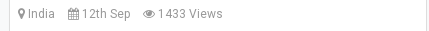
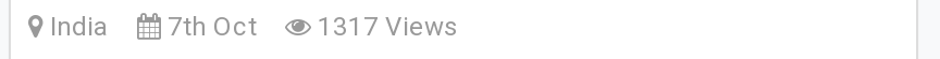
- 12th Sep
- 1433 Views
+ 7th Oct
+ 1317 Views
